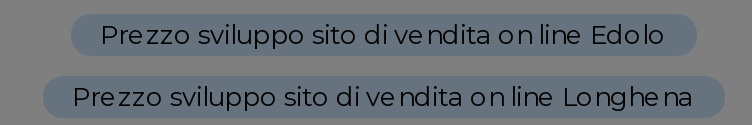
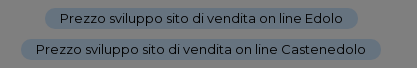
- Prezzo sviluppo sito di vendita on line Longhena
+ Prezzo sviluppo sito di vendita on line Castenedolo
